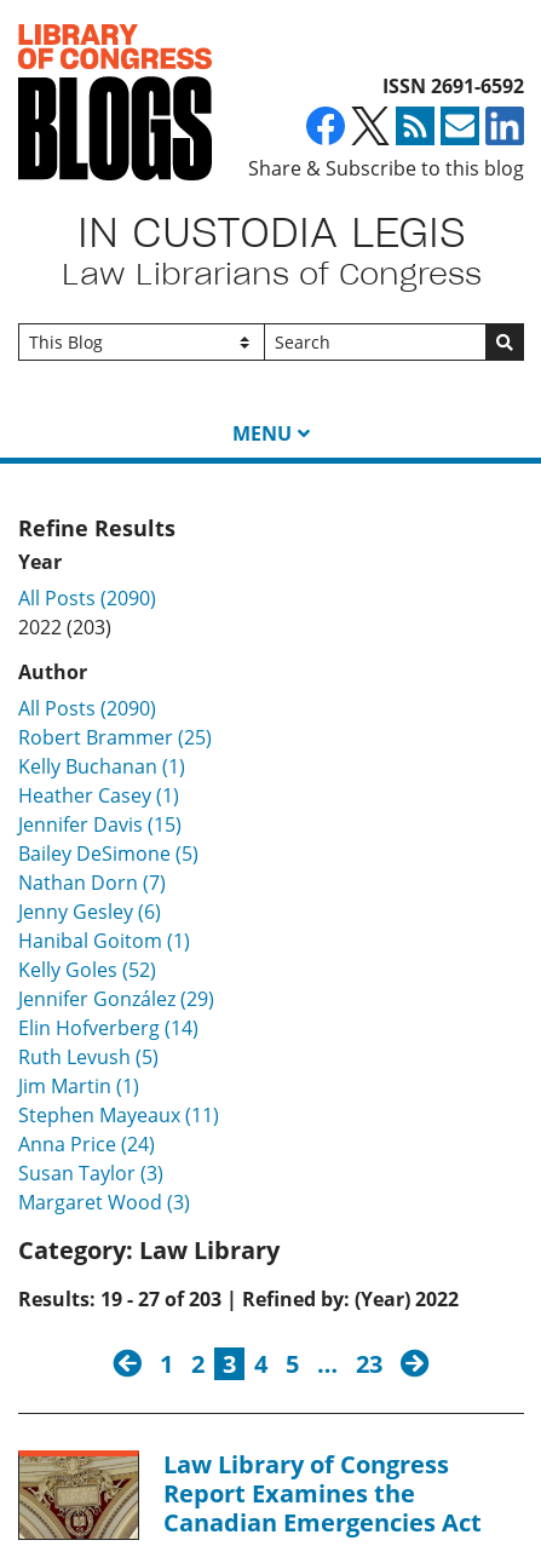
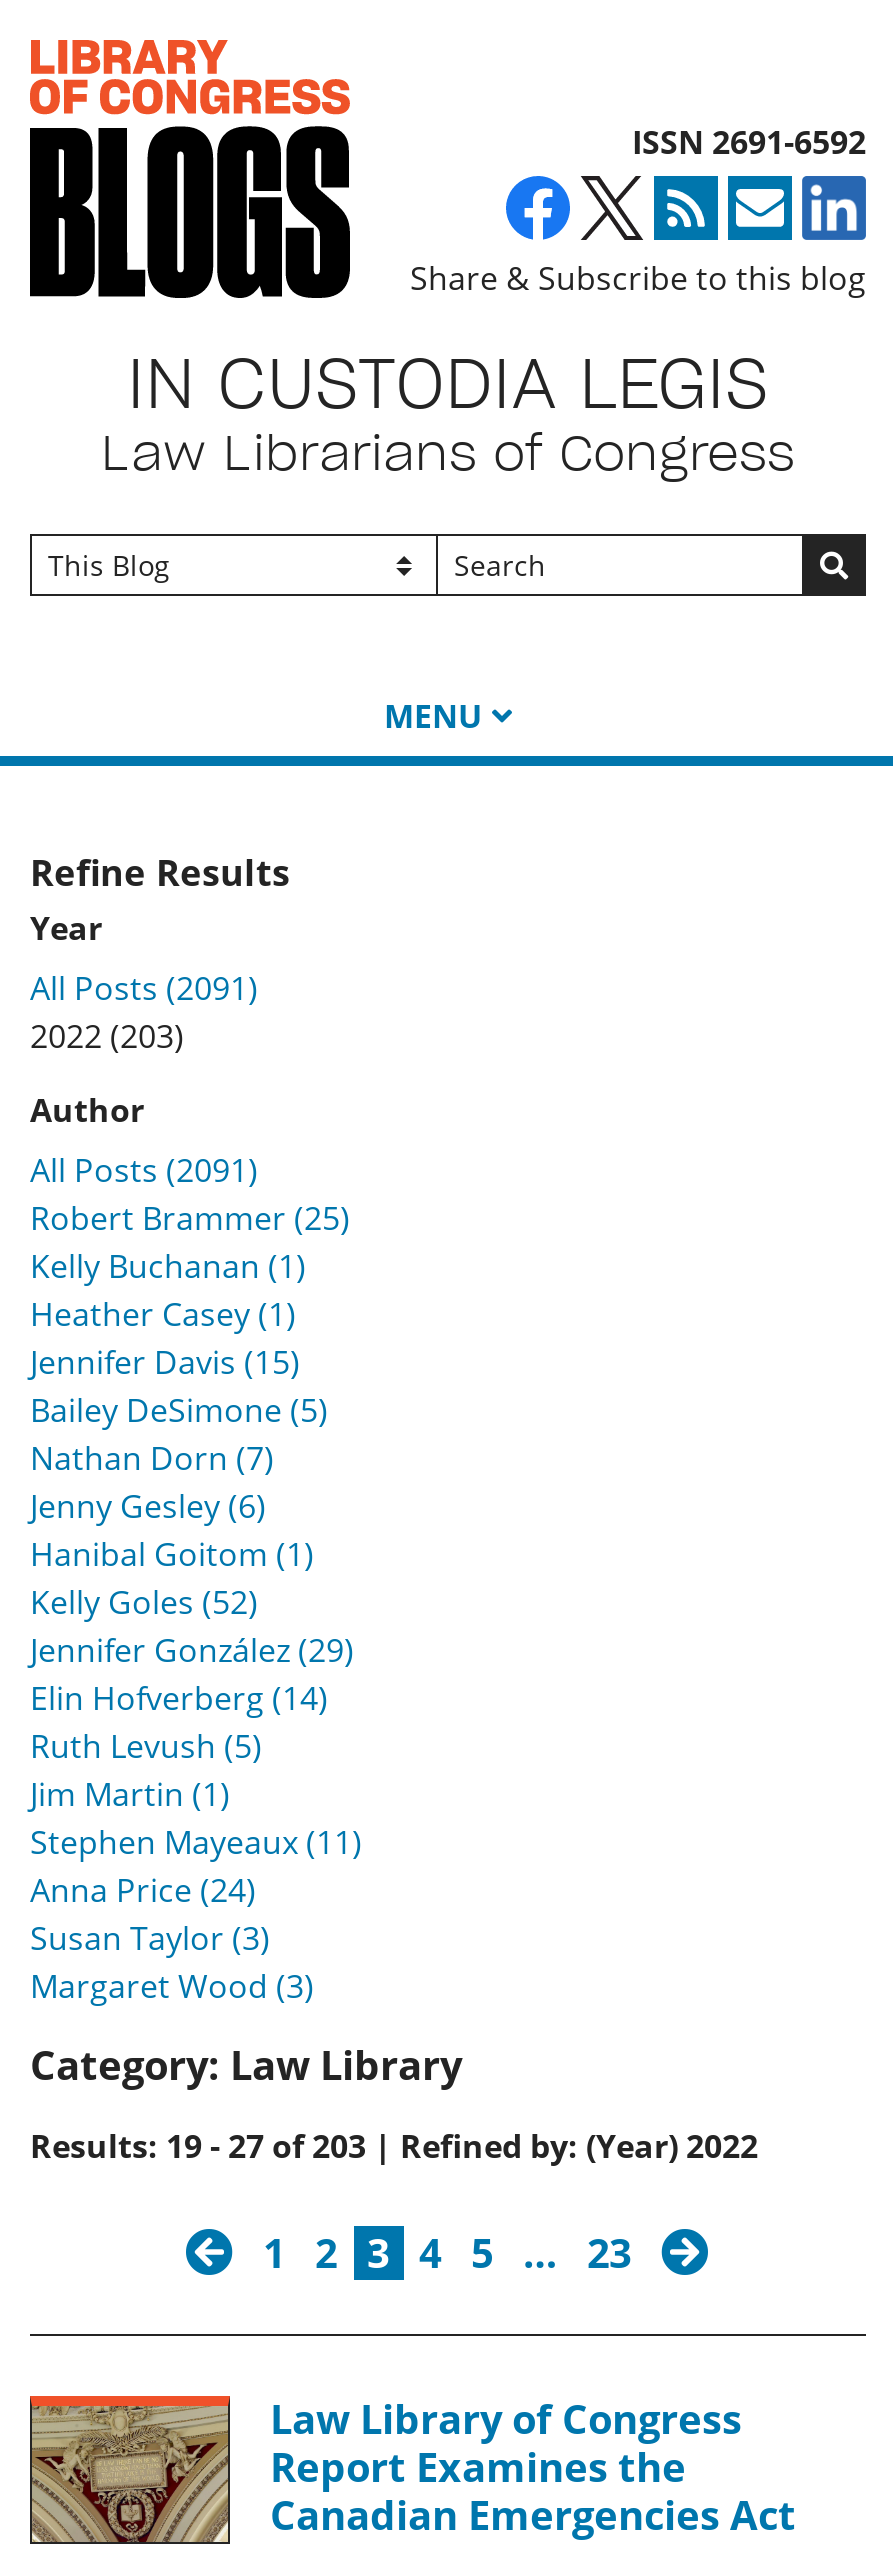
- All Posts (2090)
+ All Posts (2091)

- All Posts (2090)
+ All Posts (2091)
